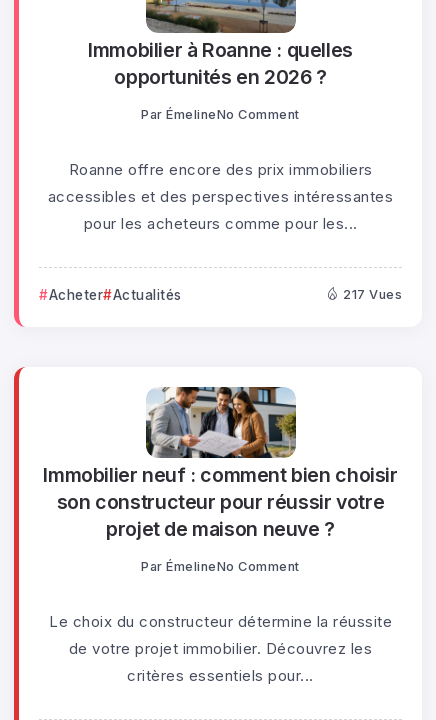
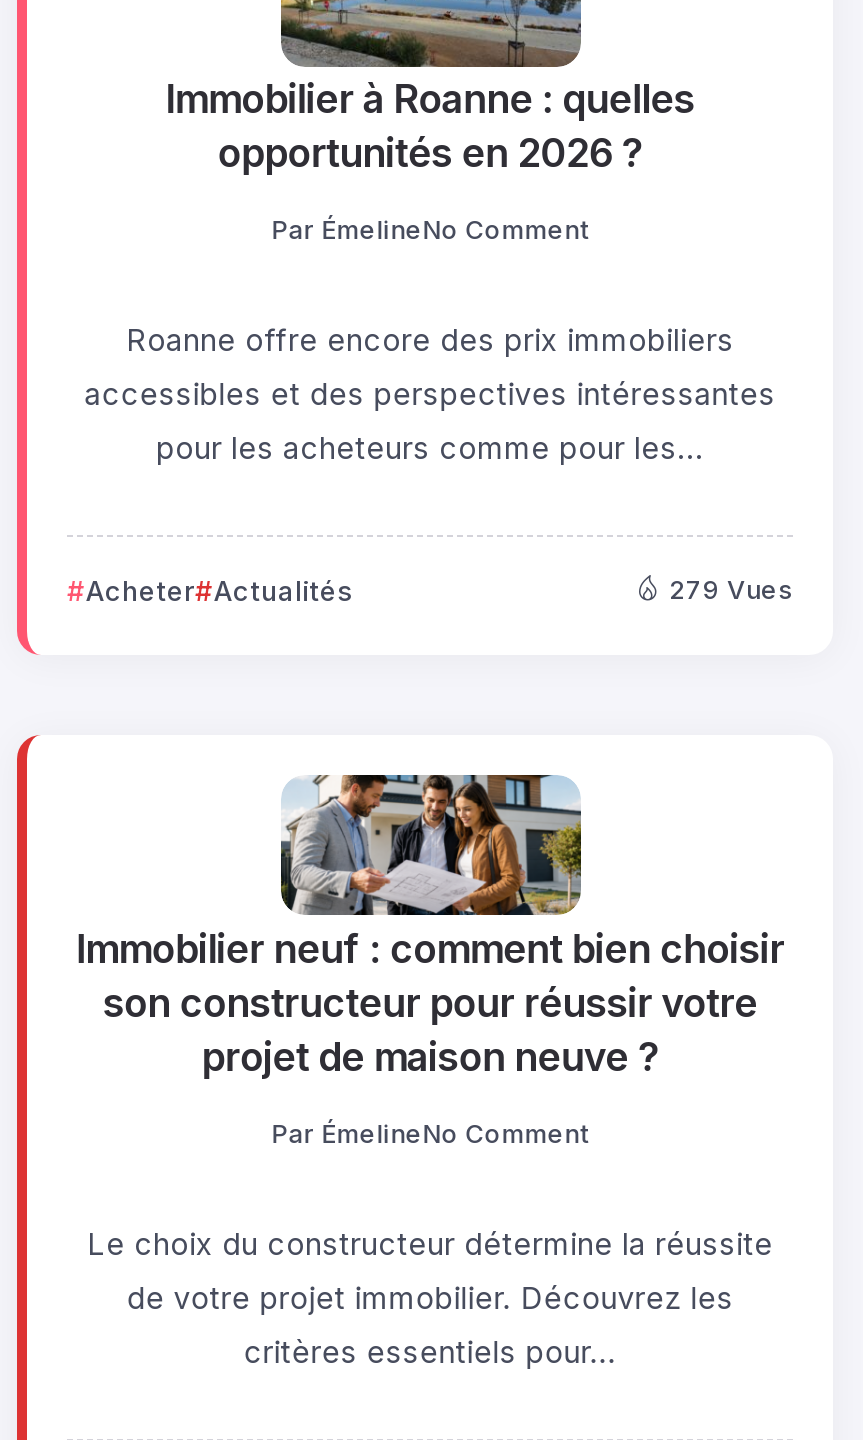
- 217 Vues
+ 279 Vues
